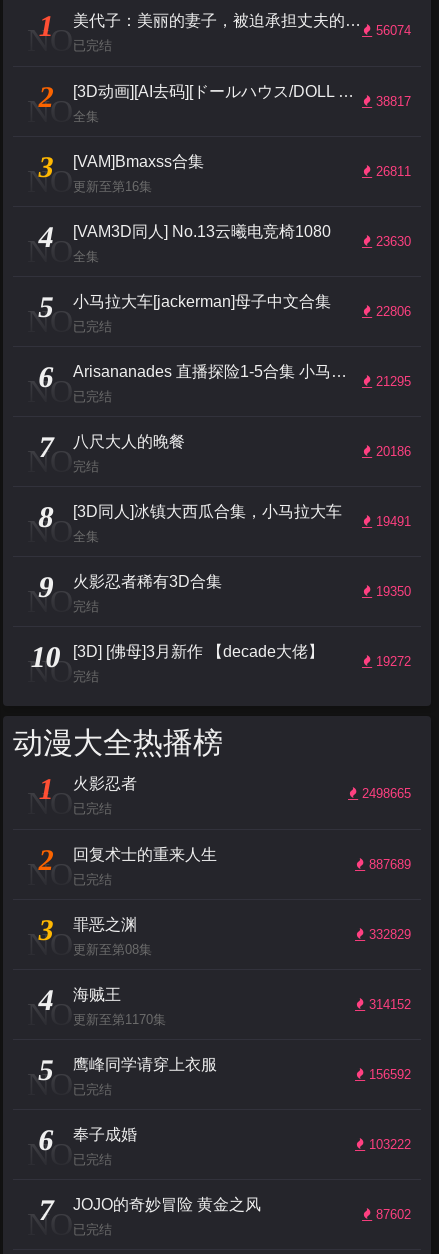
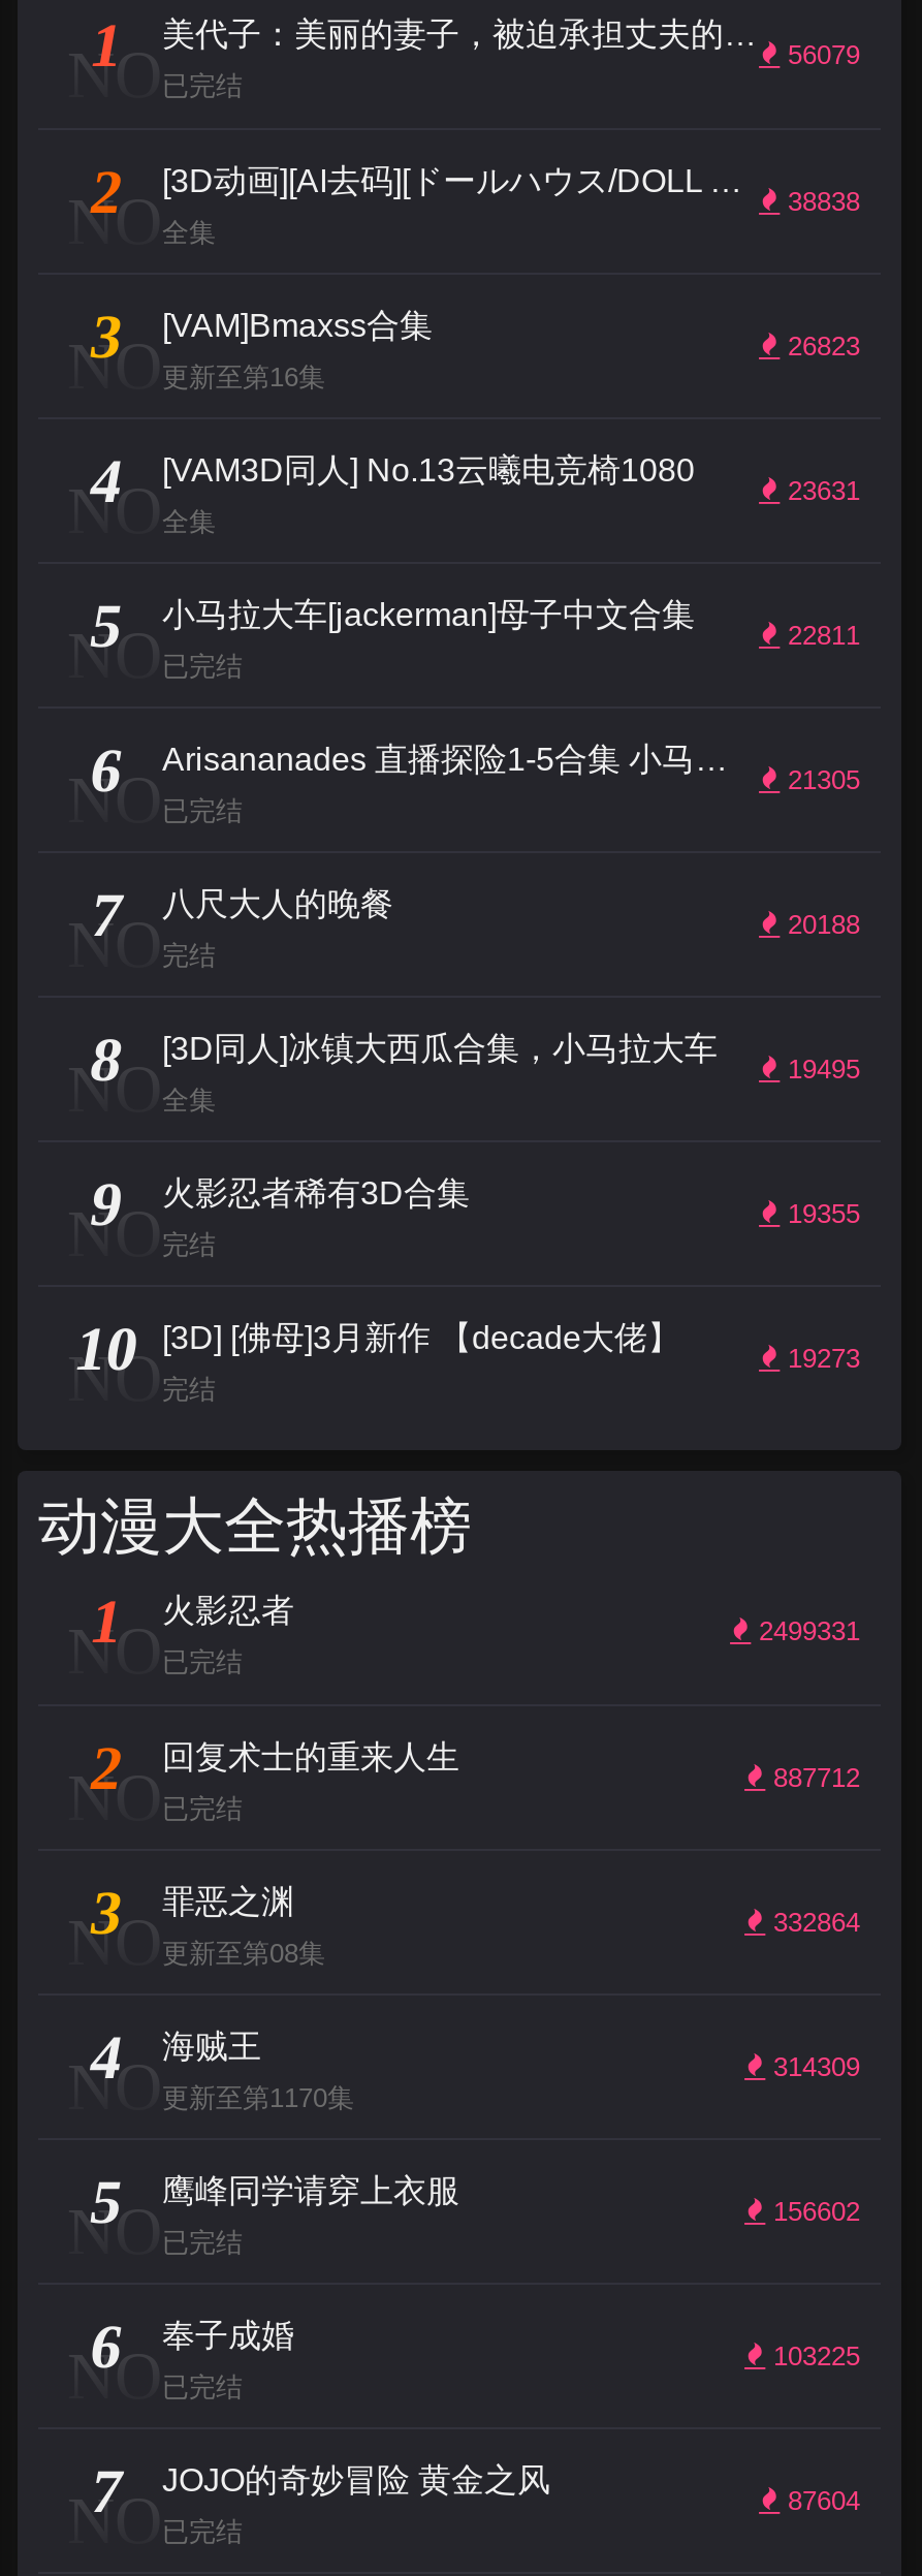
- 56074
+ 56079

- 38817
+ 38838

- 26811
+ 26823

- 23630
+ 23631

- 22806
+ 22811

- 21295
+ 21305

- 20186
+ 20188

- 19491
+ 19495

- 19350
+ 19355

- 19272
+ 19273

- 2498665
+ 2499331

- 887689
+ 887712

- 332829
+ 332864

- 314152
+ 314309

- 156592
+ 156602

- 103222
+ 103225

- 87602
+ 87604
